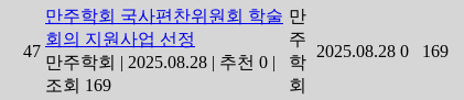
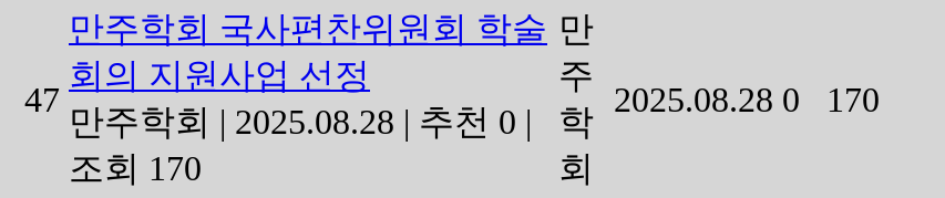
- 2025.08.28 0 169
+ 2025.08.28 0 170

- 조회 169
+ 조회 170
